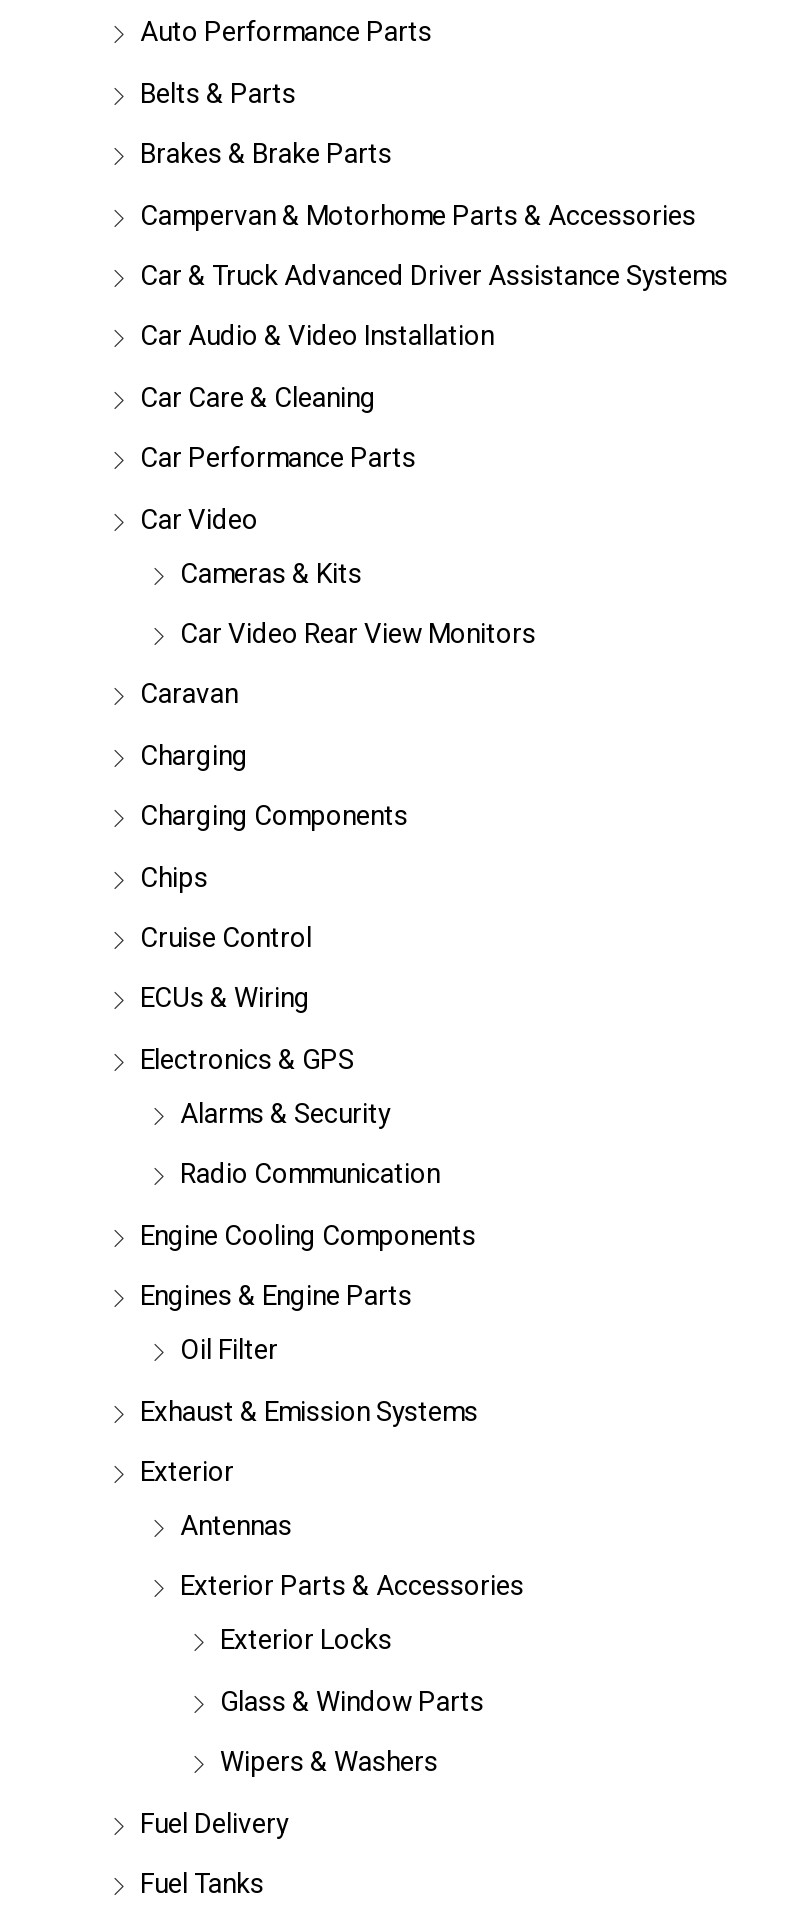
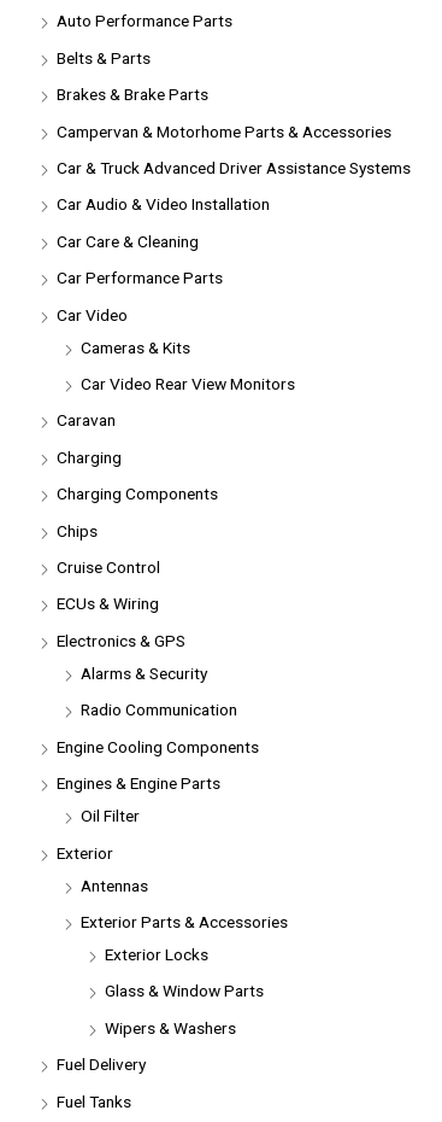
- Exhaust & Emission Systems
